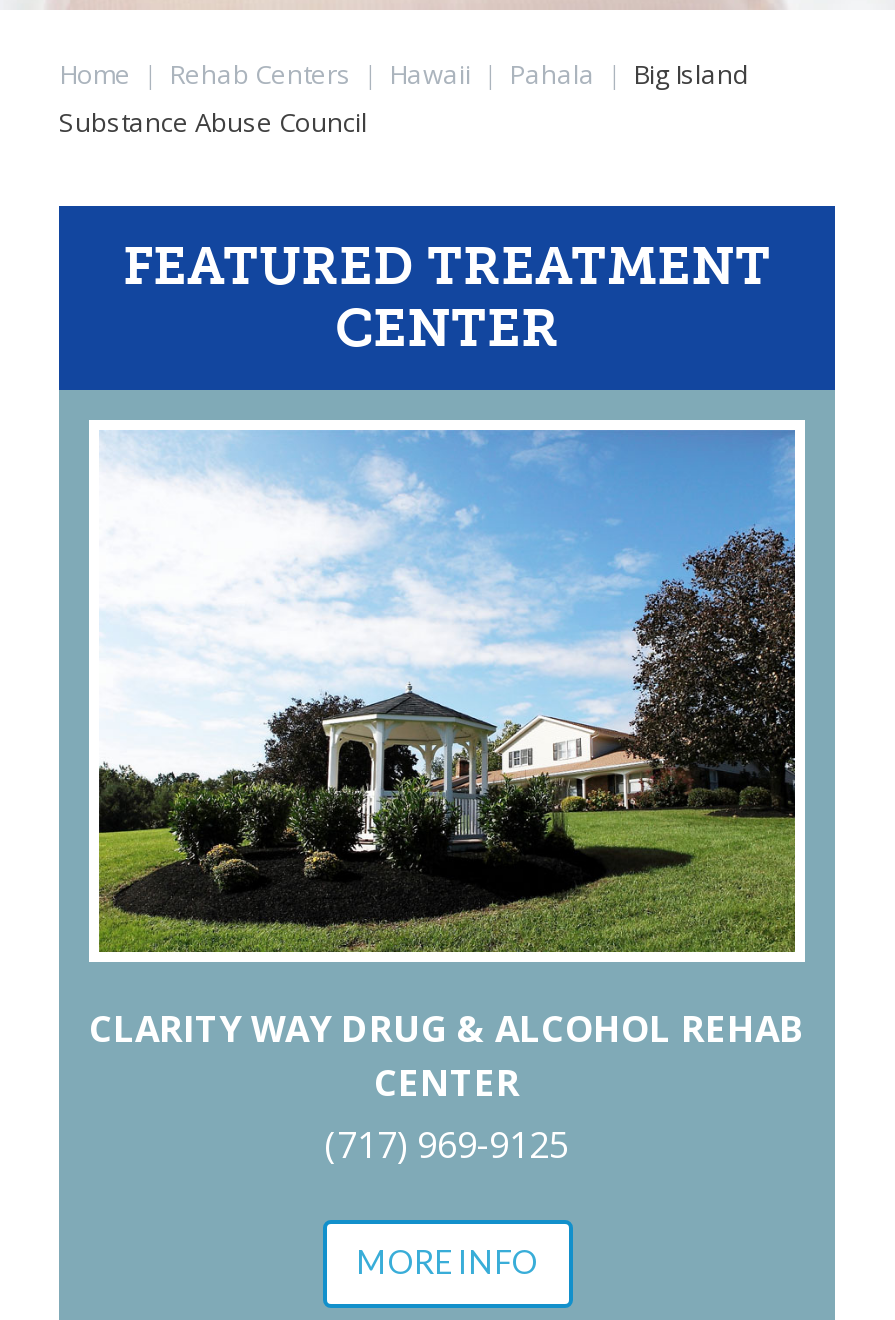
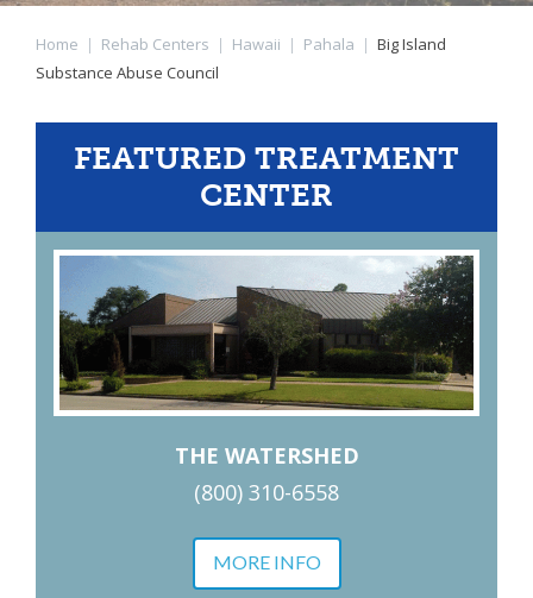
- [image]
- CLARITY WAY DRUG & ALCOHOL REHAB
- CENTER
- (717) 969-9125
+ [image]
+ THE WATERSHED
+ (800) 310-6558
